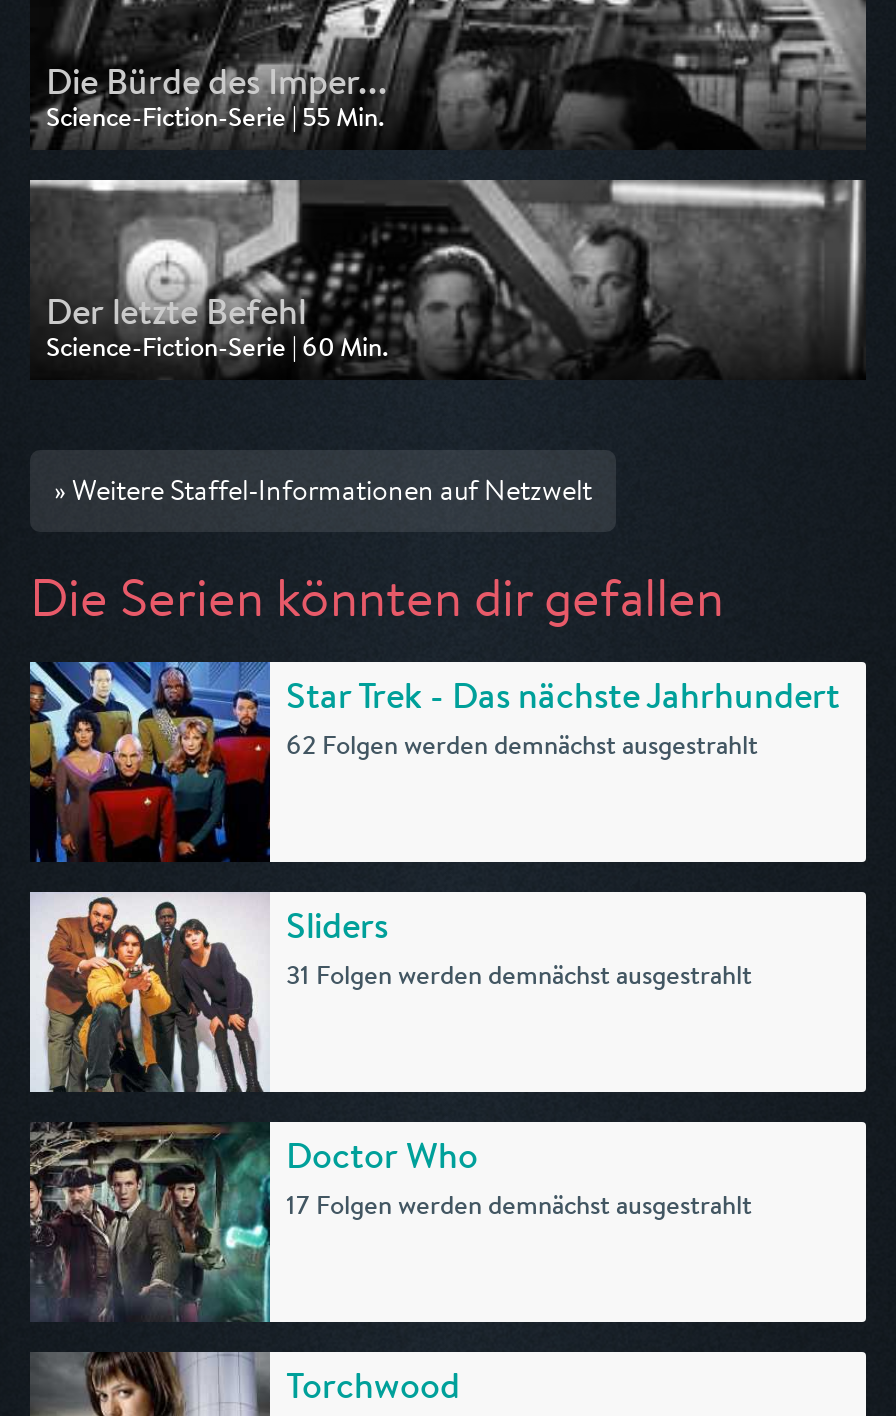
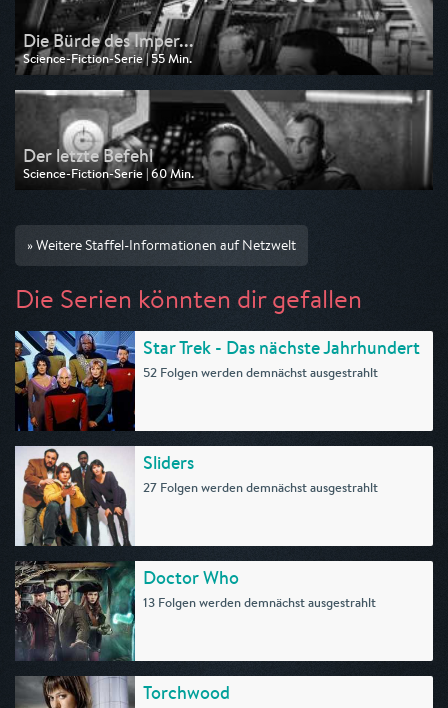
- 62 Folgen werden demnächst ausgestrahlt
+ 52 Folgen werden demnächst ausgestrahlt

- 31 Folgen werden demnächst ausgestrahlt
+ 27 Folgen werden demnächst ausgestrahlt

- 17 Folgen werden demnächst ausgestrahlt
+ 13 Folgen werden demnächst ausgestrahlt
